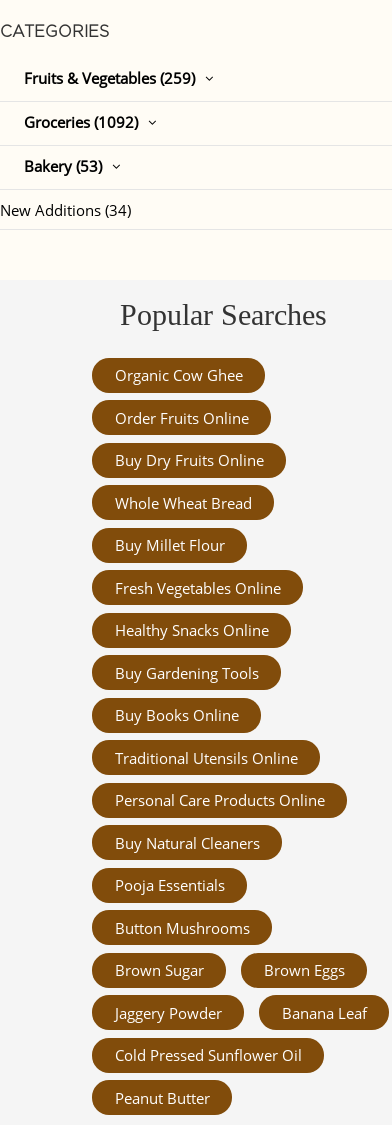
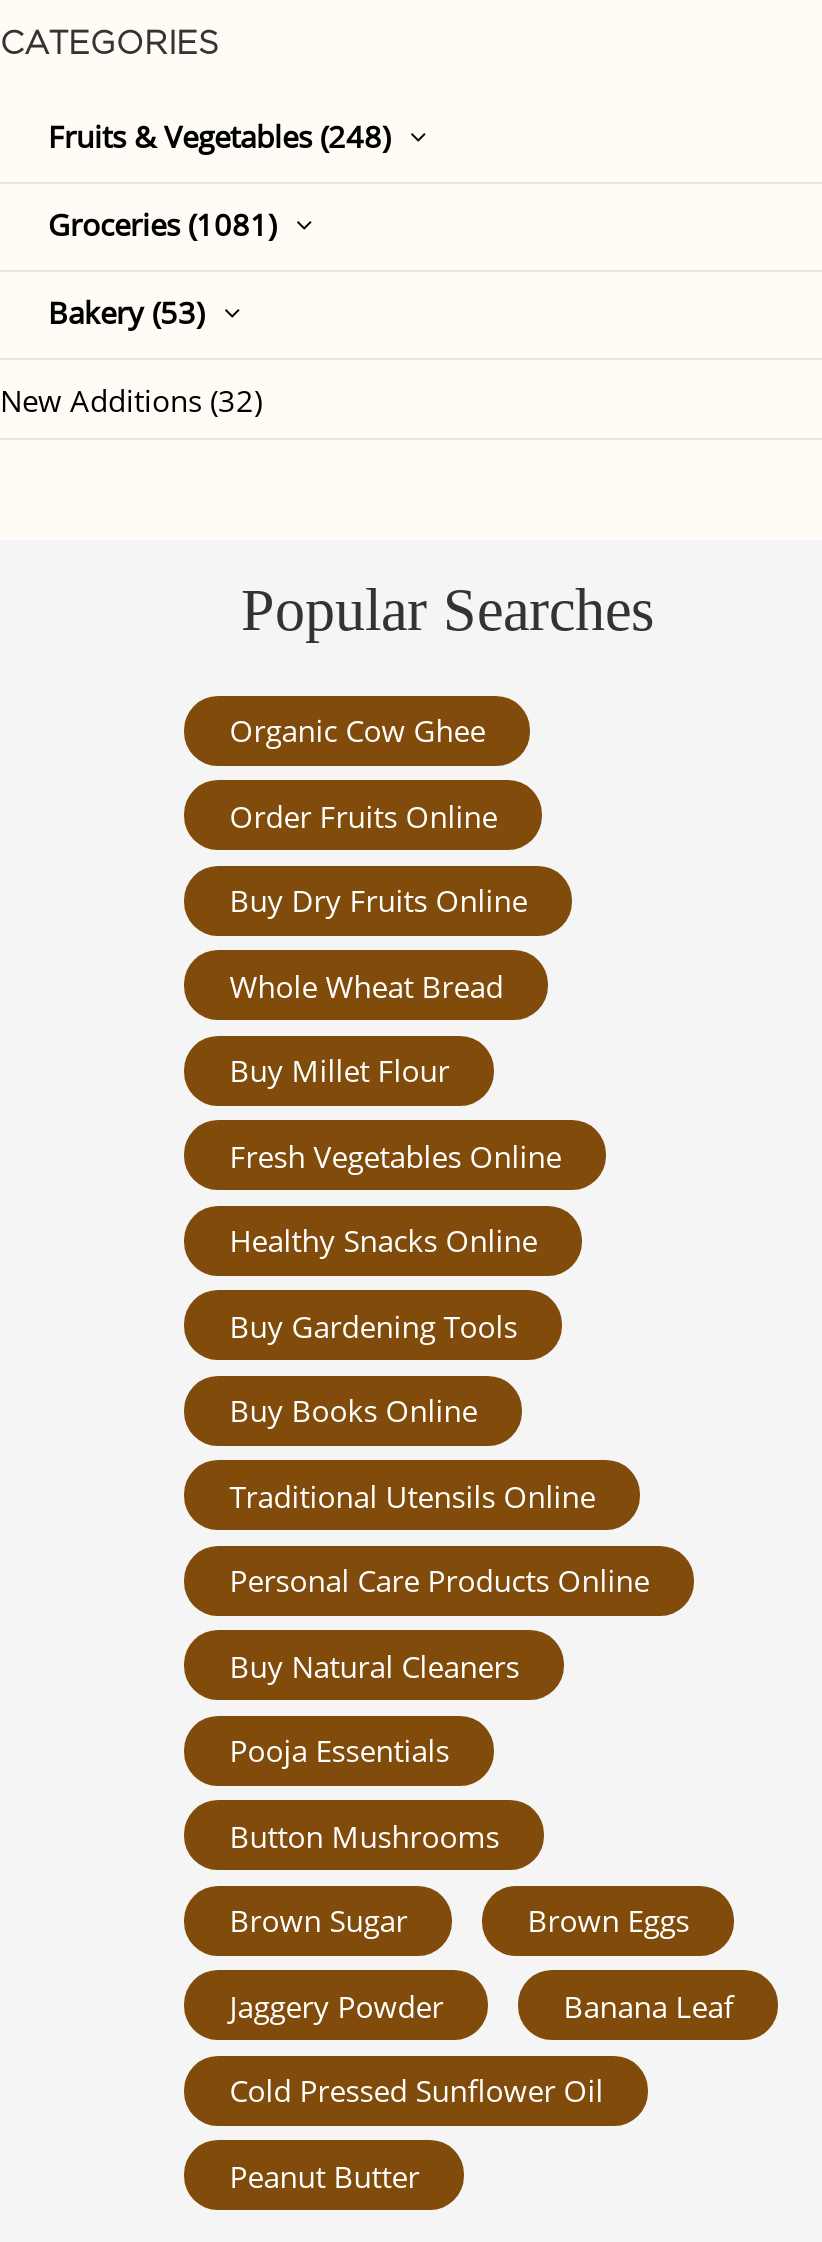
- Fruits & Vegetables (259)
+ Fruits & Vegetables (248)

- Groceries (1092)
+ Groceries (1081)

- New Additions (34)
+ New Additions (32)
